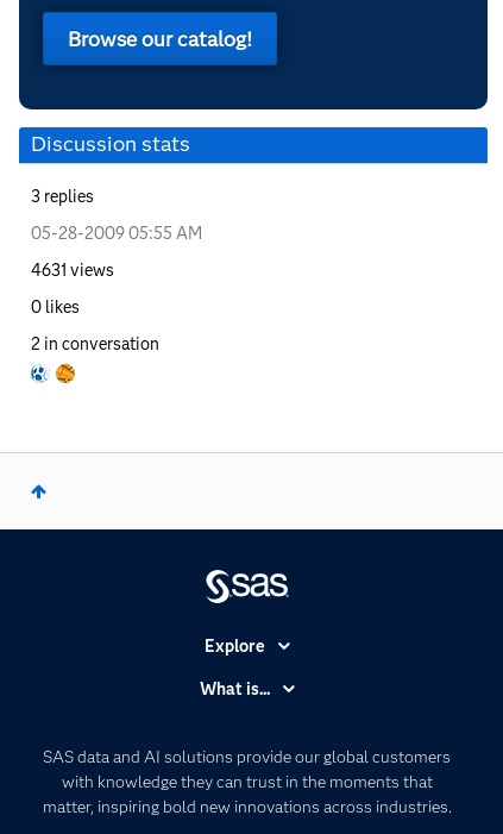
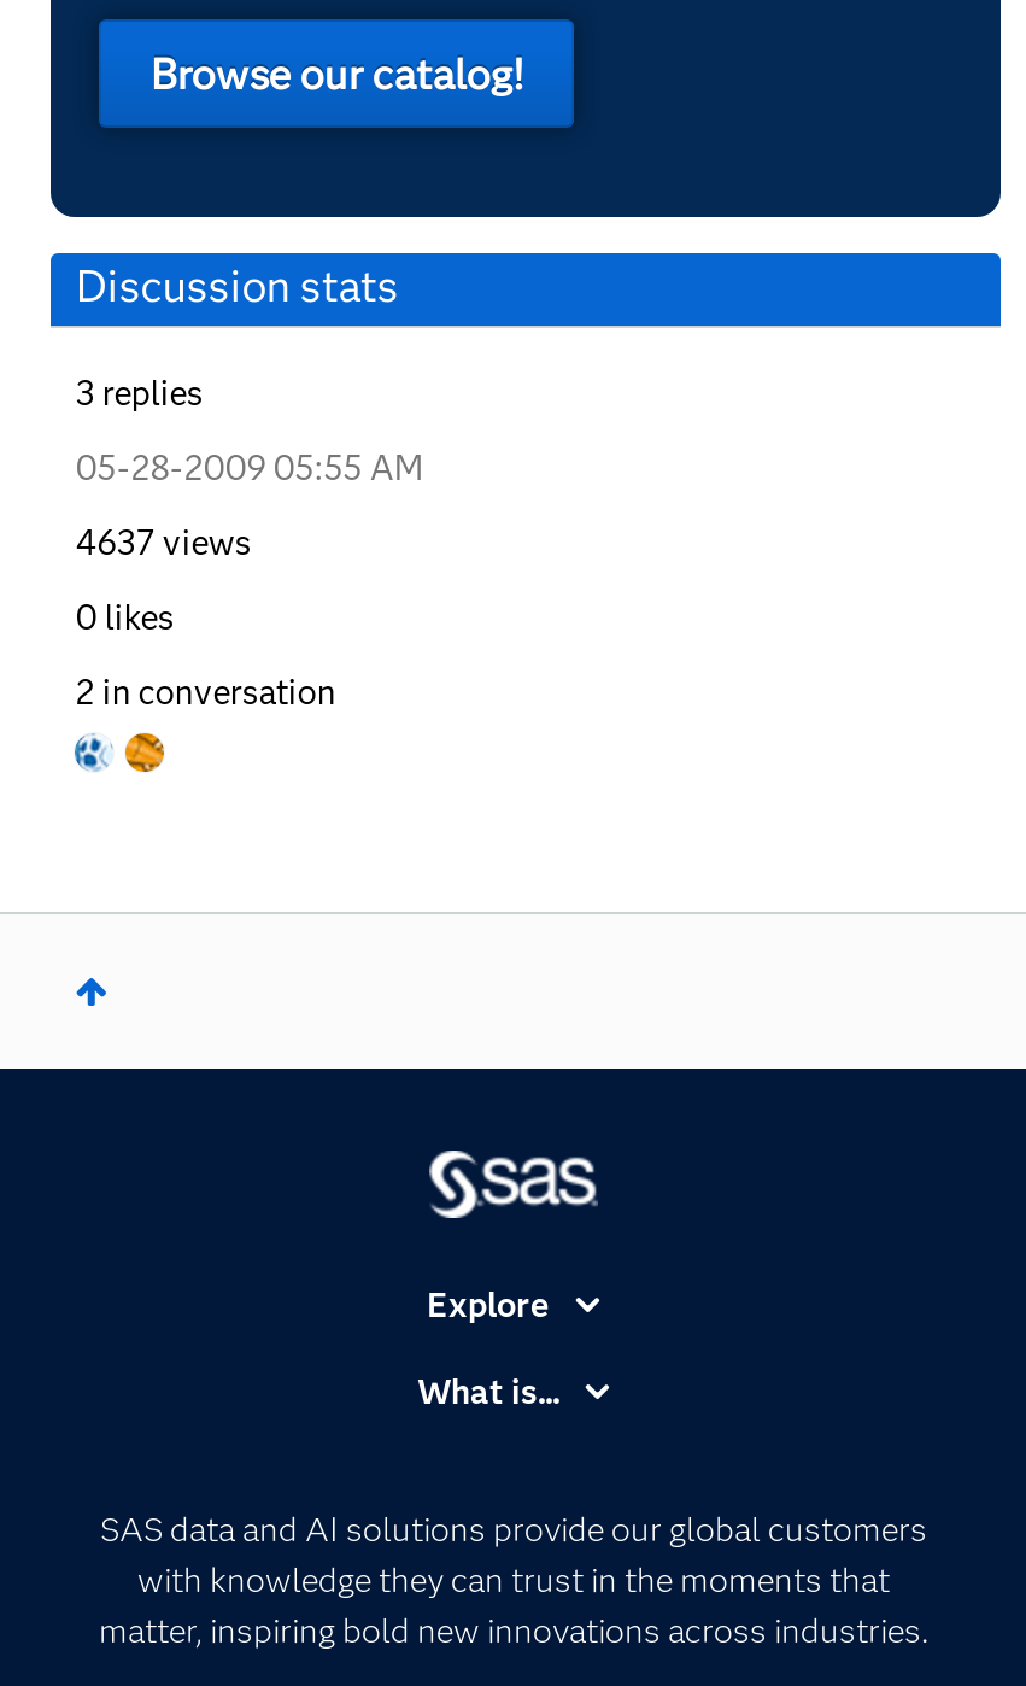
- 4631 views
+ 4637 views
